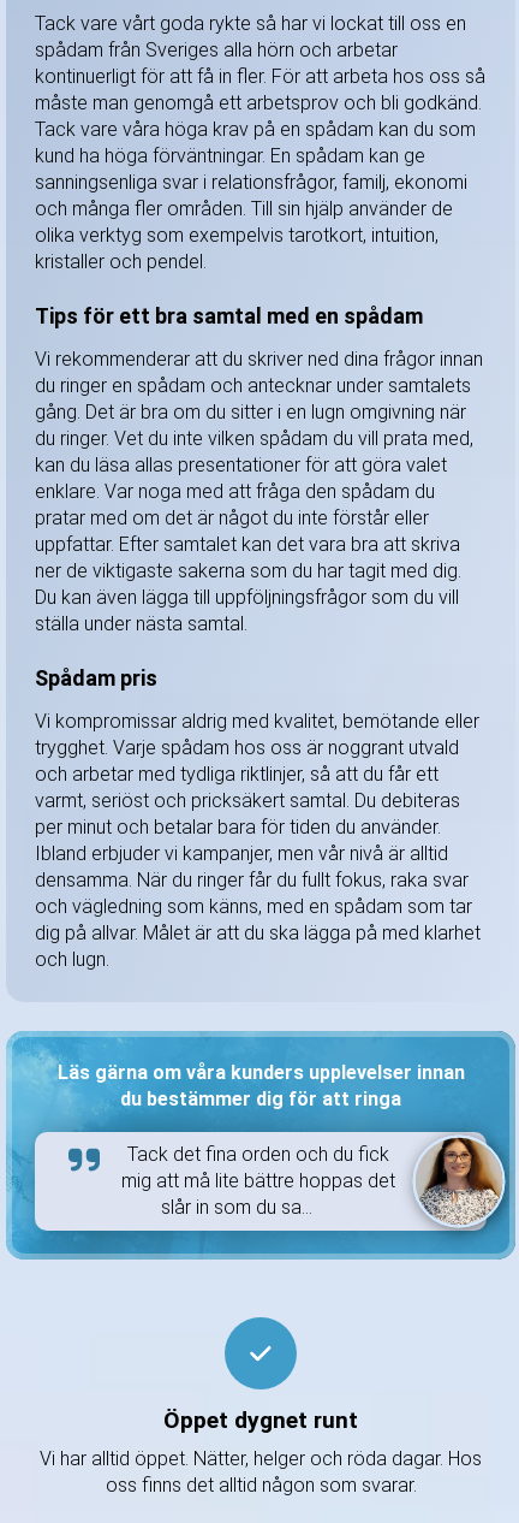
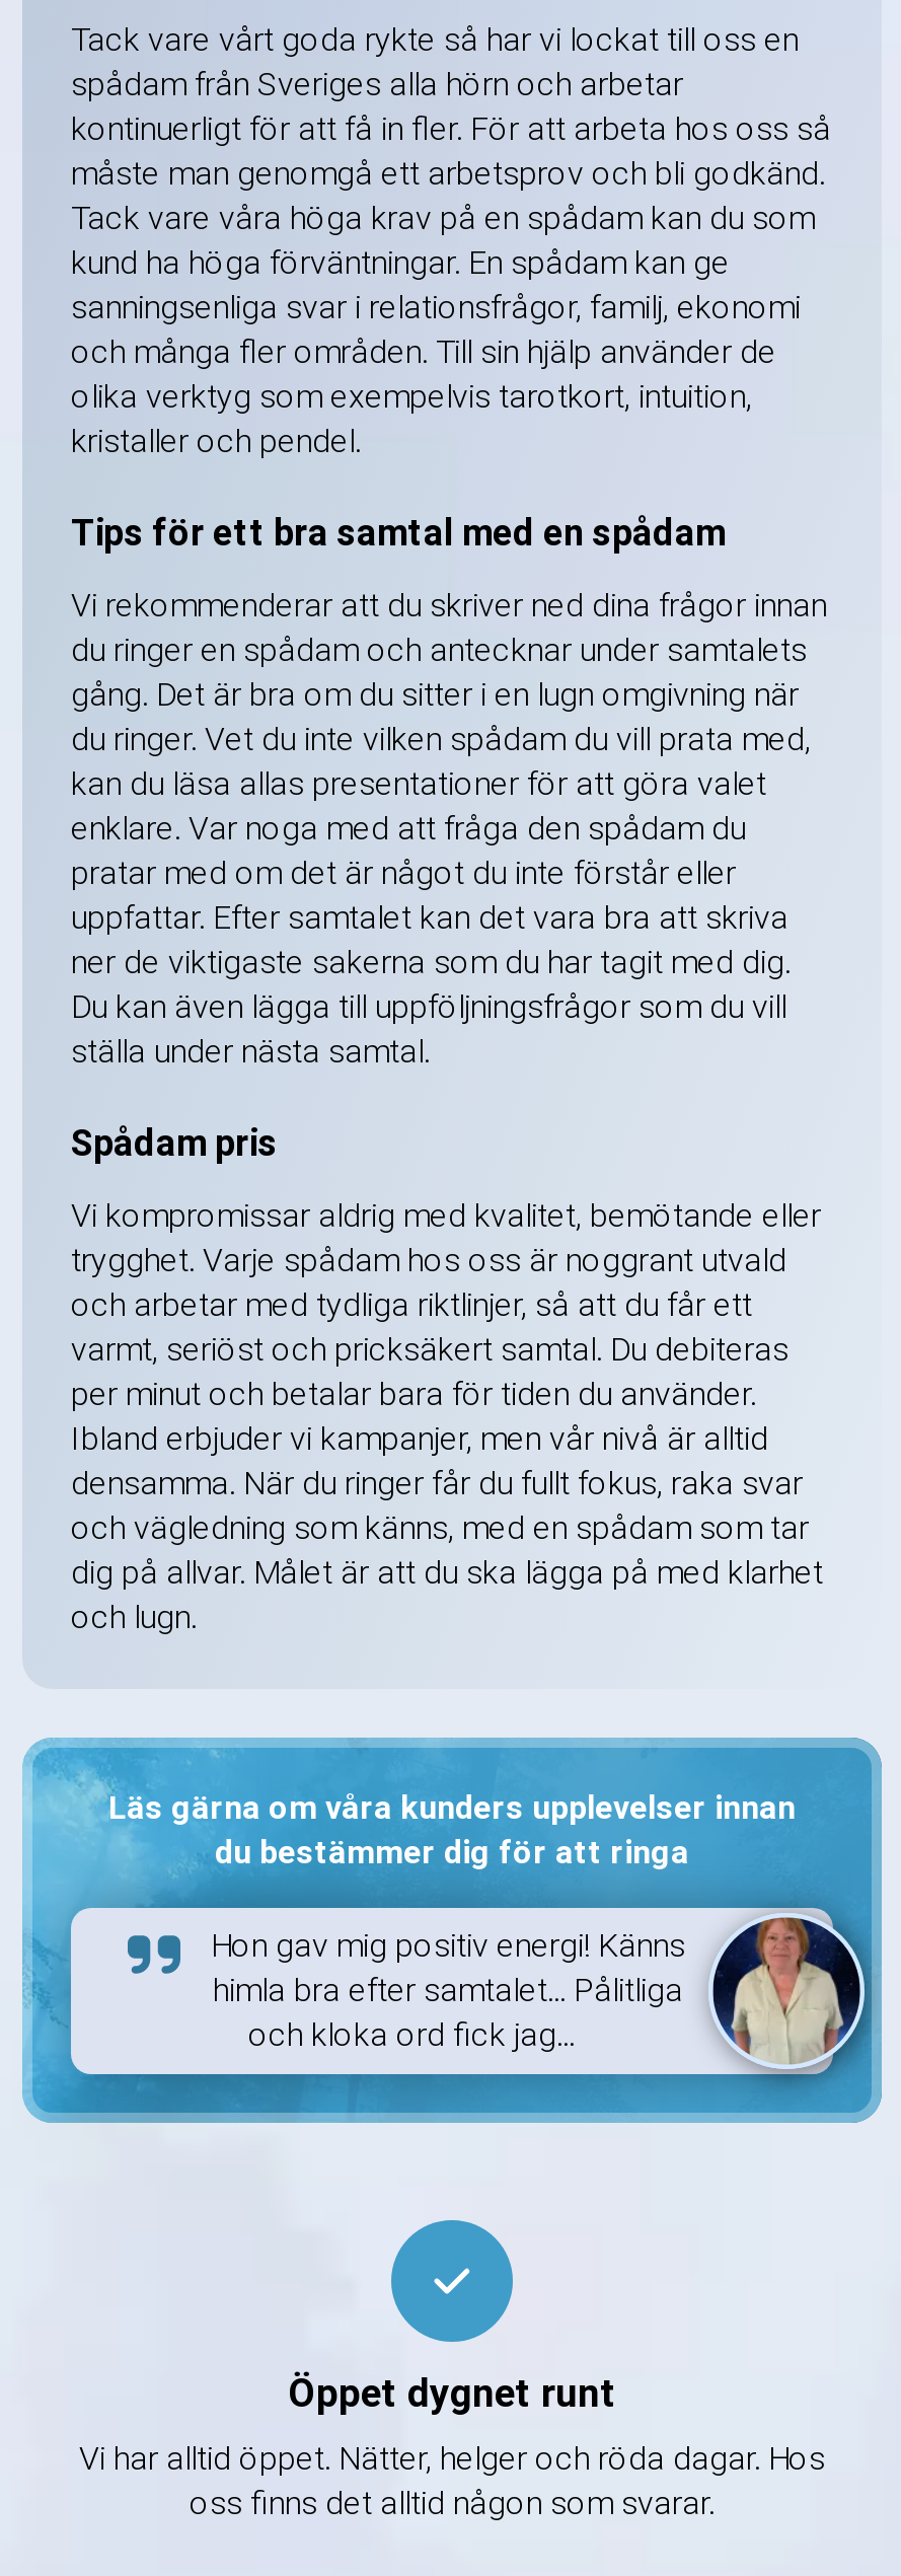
- [image]
- Tack det fina orden och du fick
- mig att må lite bättre hoppas det
- slår in som du sa...
+ [image]
+ Hon gav mig positiv energi! Känns
+ himla bra efter samtalet... Pålitliga
+ och kloka ord fick jag...
